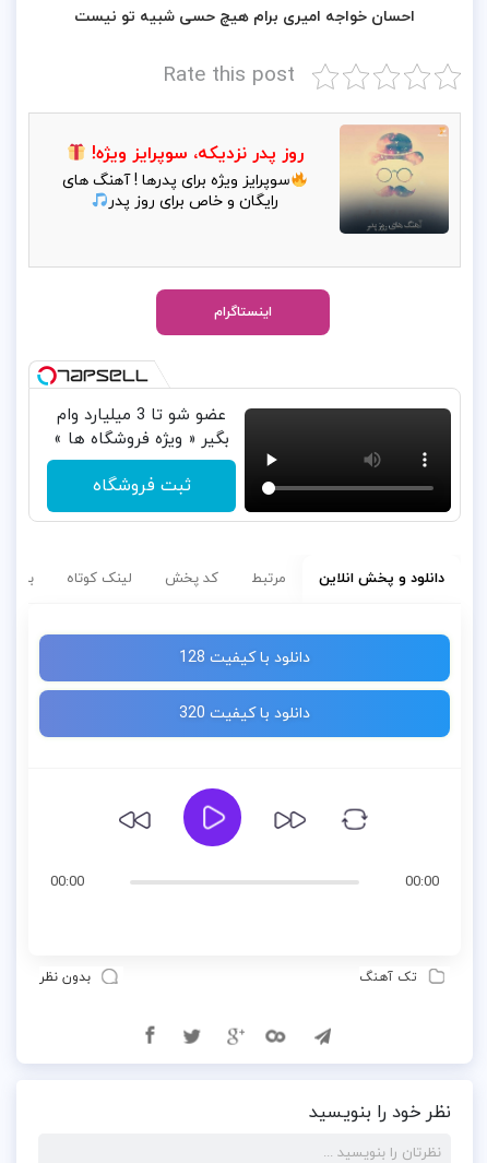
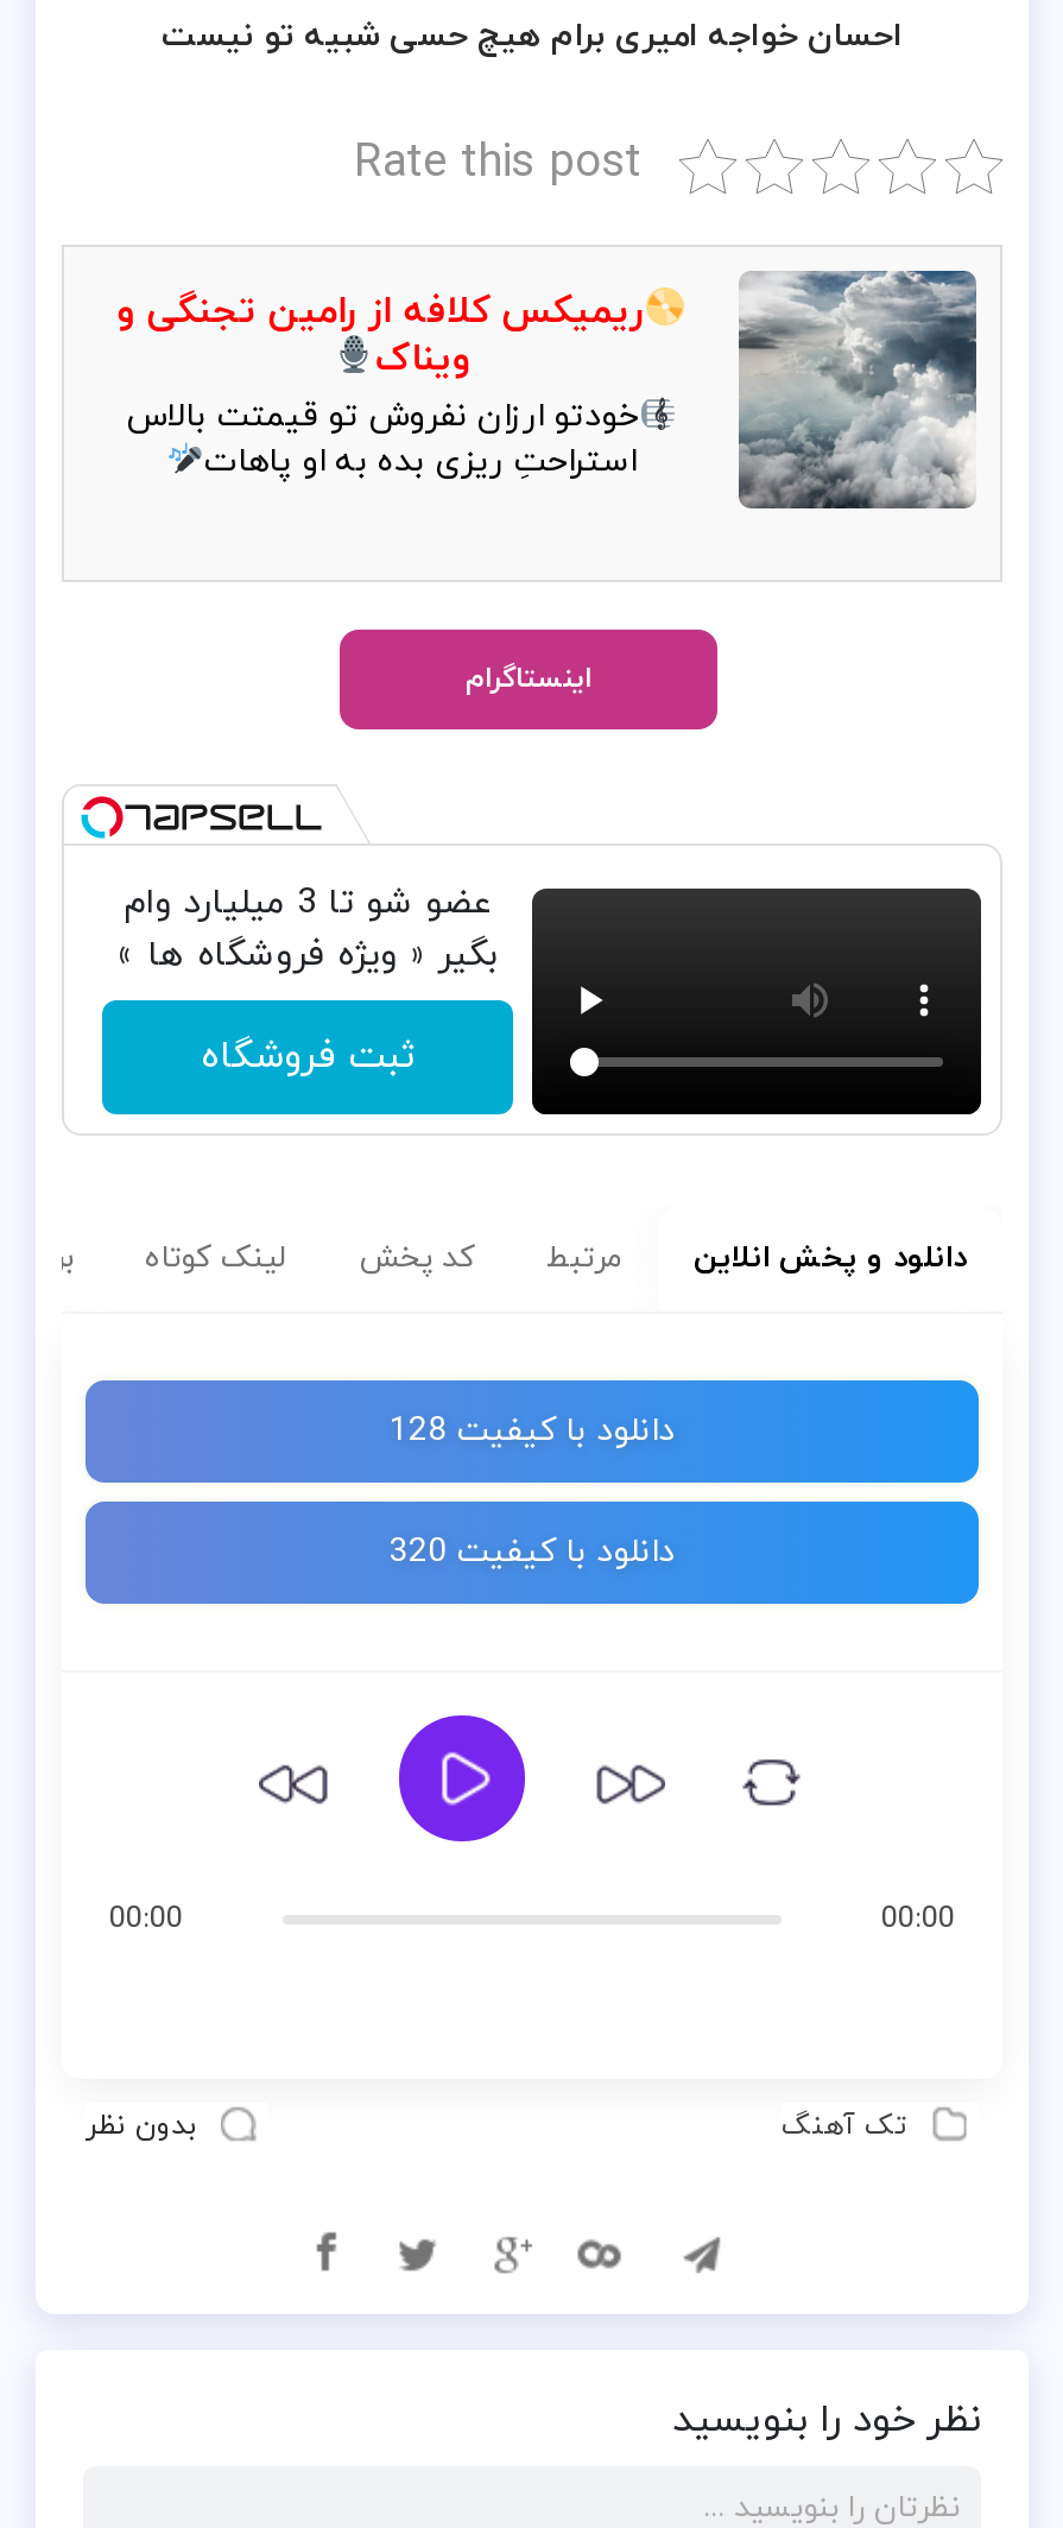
- [image]
- روز پدر نزدیکه، سوپرایز ویژه!
- سوپرایز ویژه برای پدرها ! آهنگ‌ های
- رایگان و خاص برای روز پدر
+ [image]
+ ریمیکس کلافه از رامین تجنگی و
+ ویناک
+ خودتو ارزان نفروش تو قیمتت بالاس
+ استراحتِ ریزی بده به او پاهات
